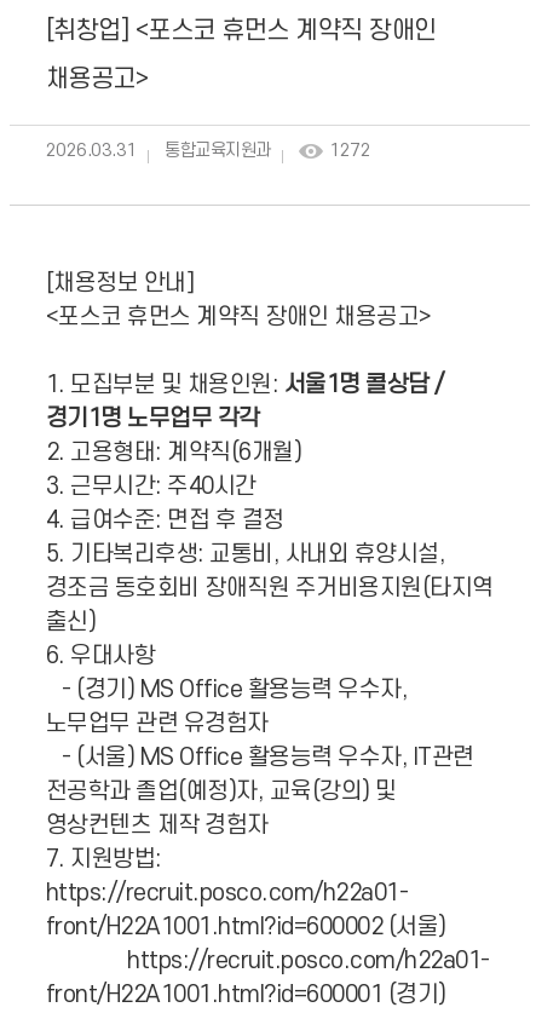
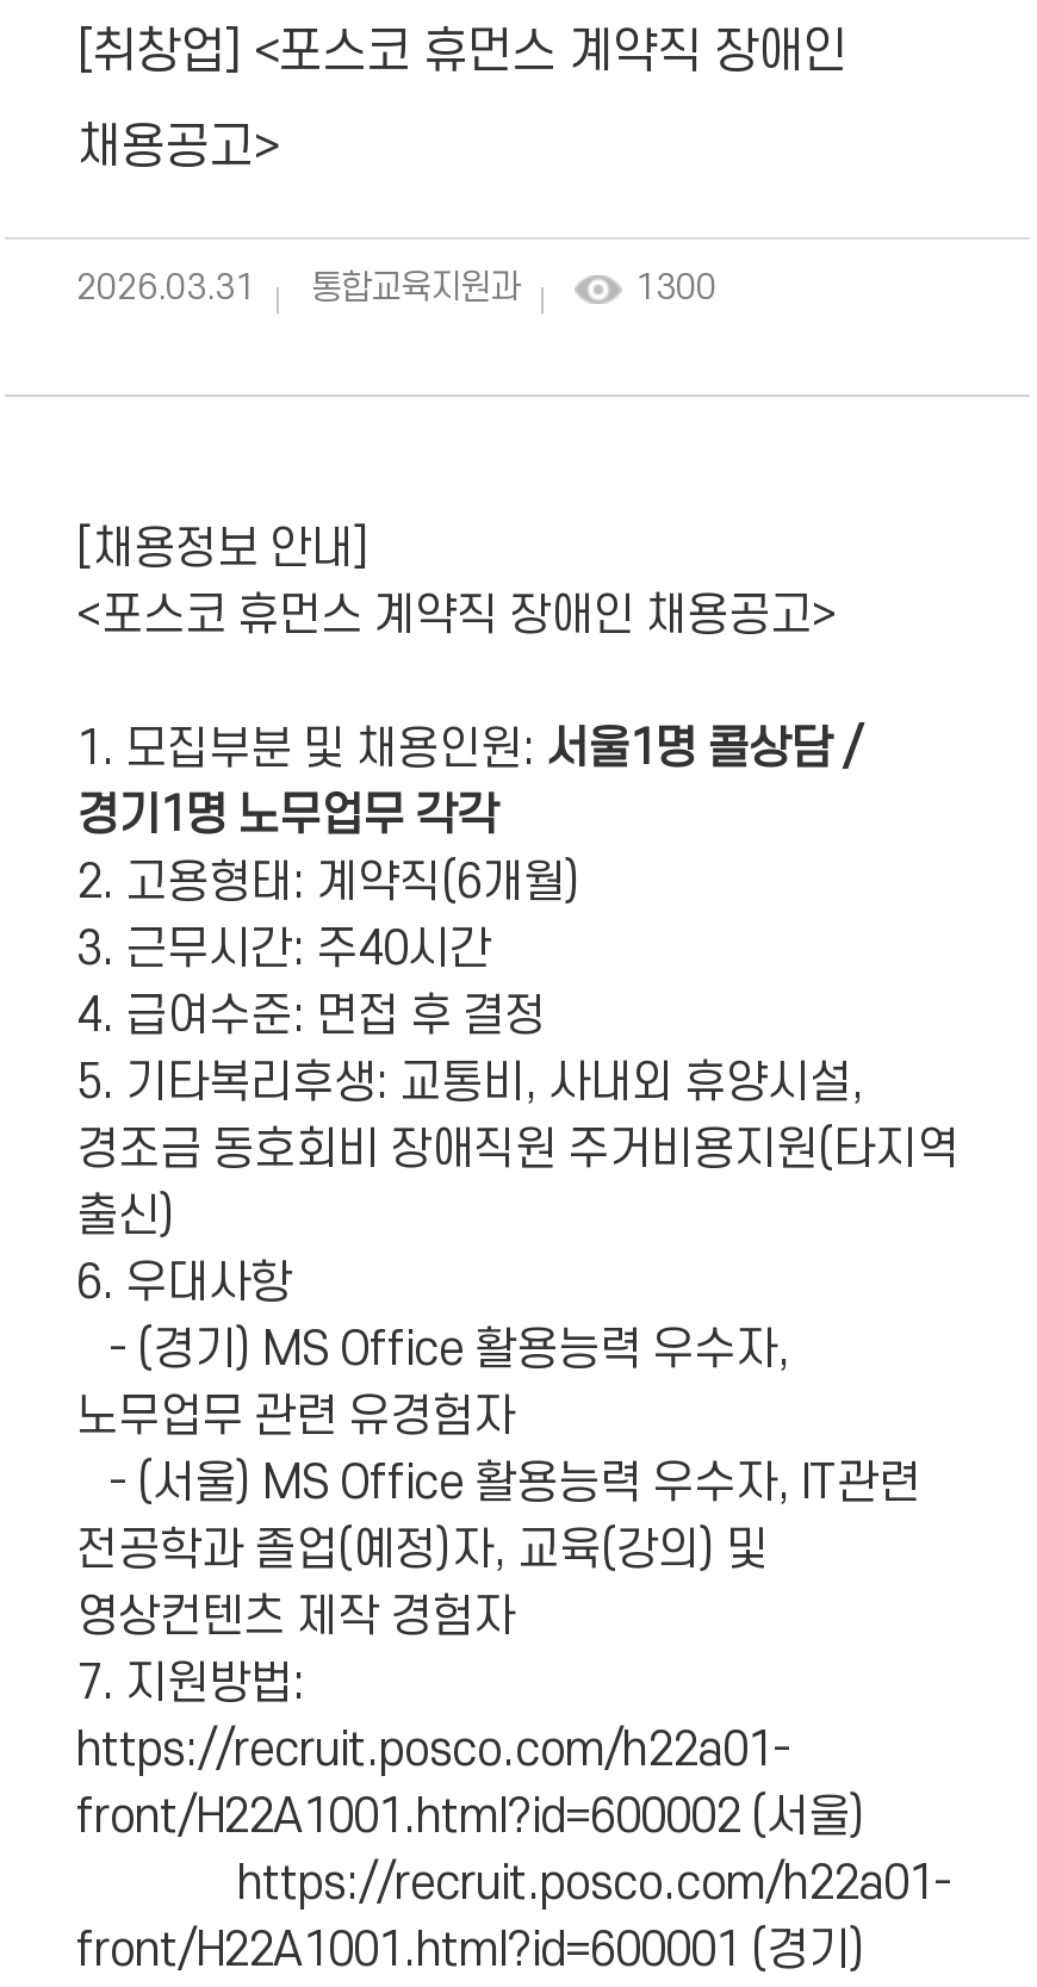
- 1272
+ 1300
